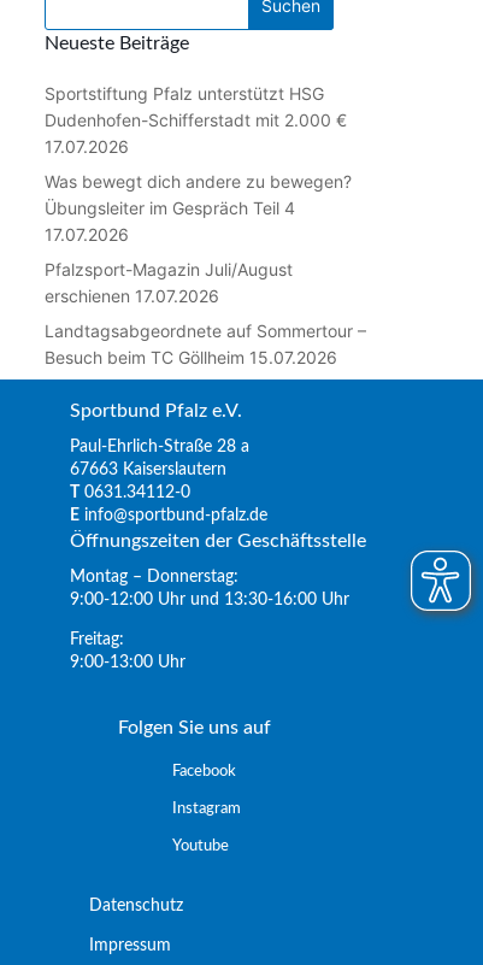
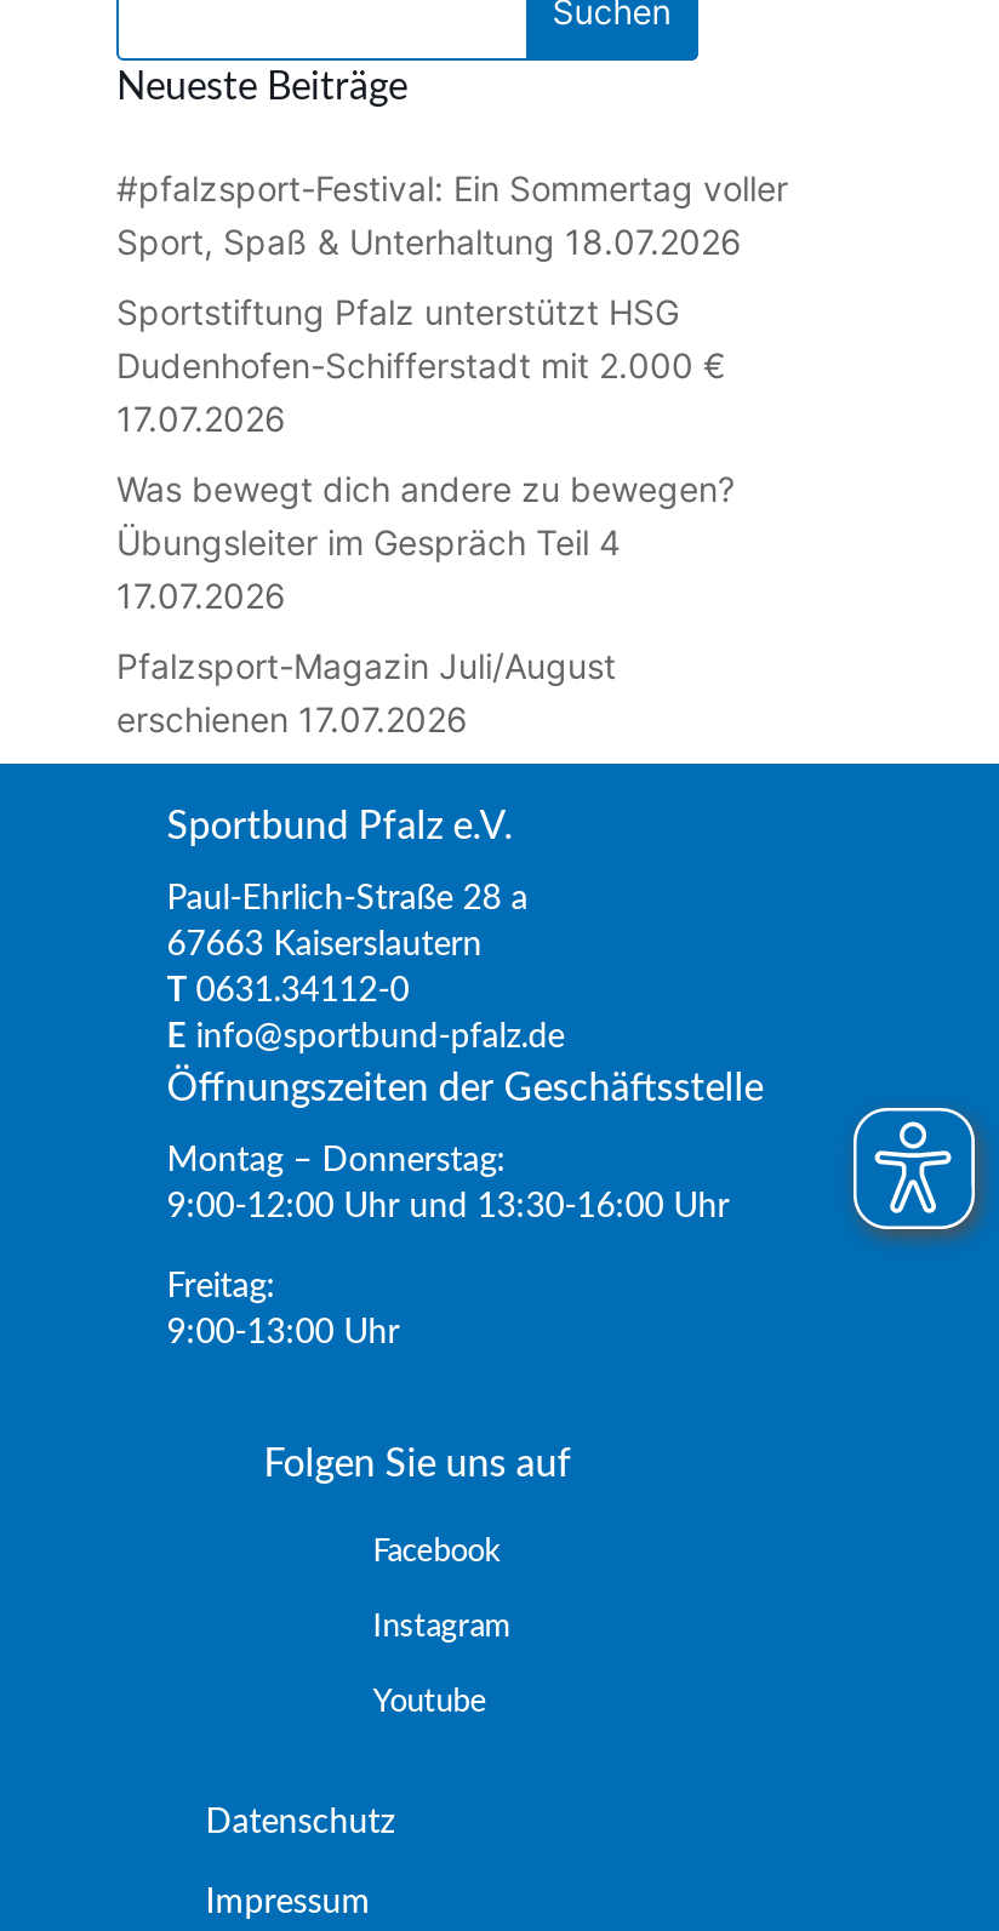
+ #pfalzsport-Festival: Ein Sommertag voller
+ Sport, Spaß & Unterhaltung 18.07.2026

moved down: Sportstiftung Pfalz unterstützt HSG | Dudenhofen-Schifferstadt mit 2.000 € | 17.07.2026 | Was bewegt dich andere zu bewegen? | Übungsleiter im Gespräch Teil 4 | 17.07.2026 | Pfalzsport-Magazin Juli/August | erschienen 17.07.2026

- Landtagsabgeordnete auf Sommertour –
- Besuch beim TC Göllheim 15.07.2026
